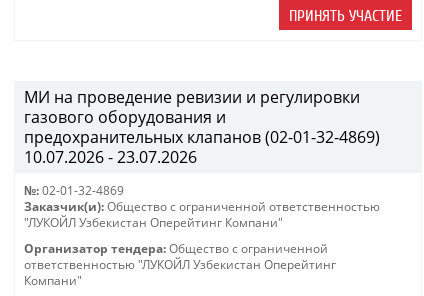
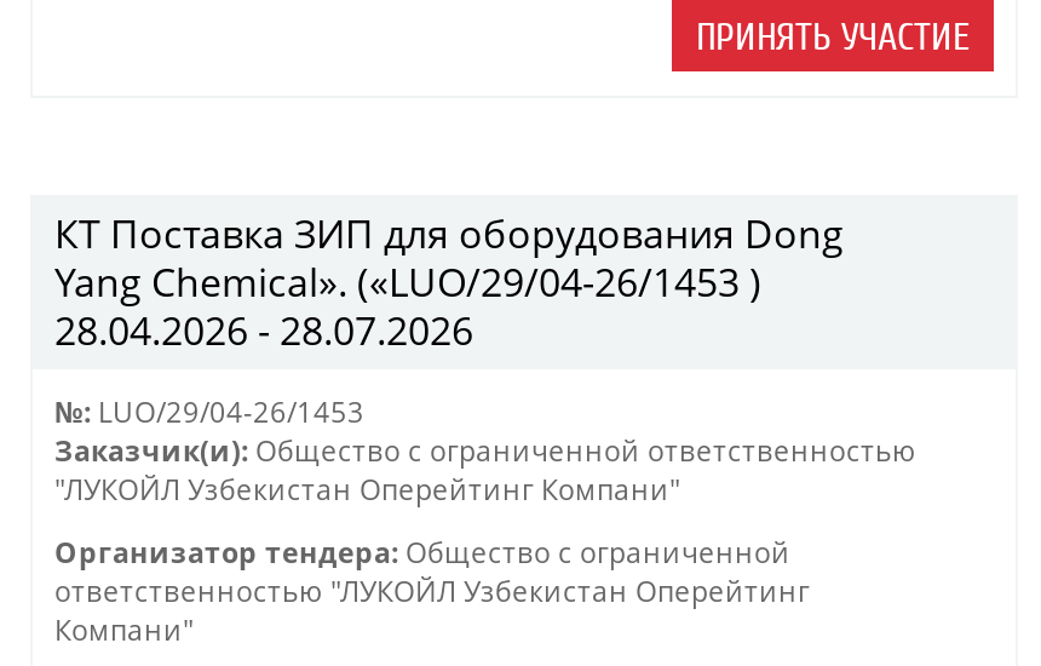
- МИ на проведение ревизии и регулировки
- газового оборудования и
- предохранительных клапанов (02-01-32-4869)
- 10.07.2026 - 23.07.2026
+ КТ Поставка ЗИП для оборудования Dong
+ Yang Chemical». («LUO/29/04-26/1453 )
+ 28.04.2026 - 28.07.2026

- №: 02-01-32-4869
+ №: LUO/29/04-26/1453
